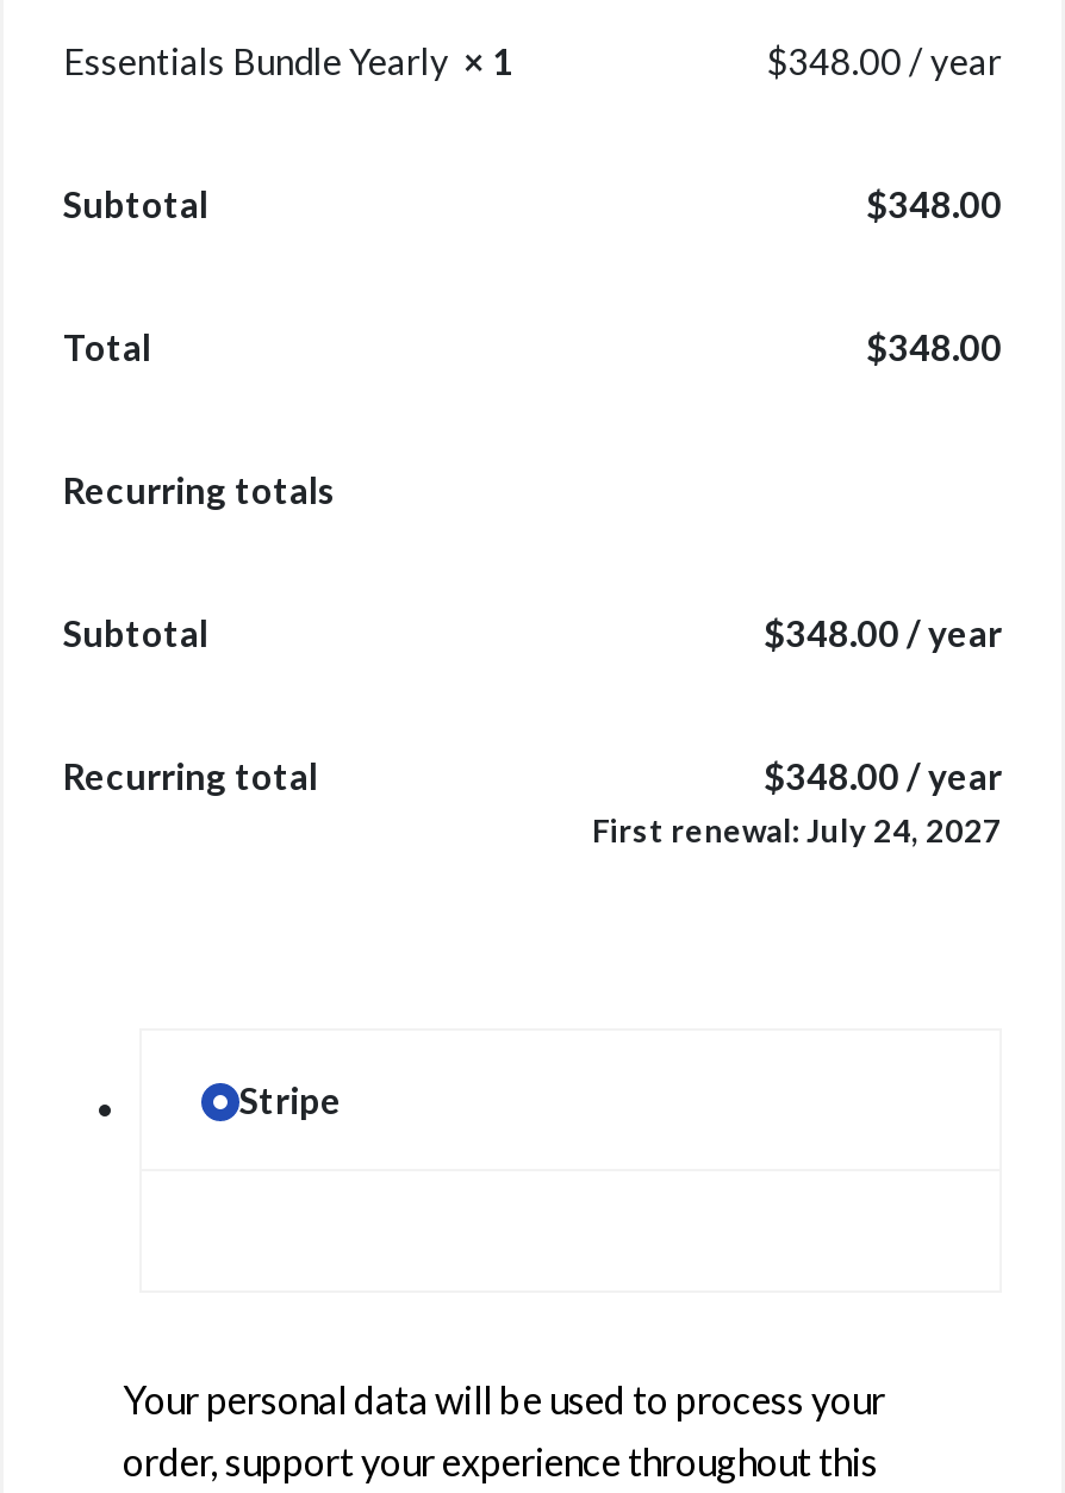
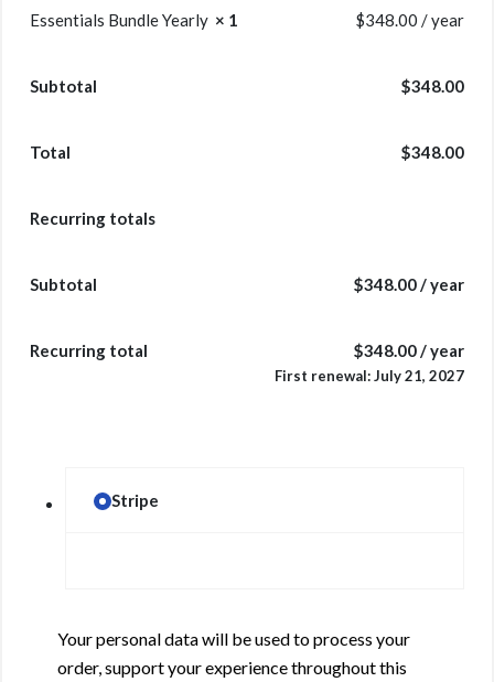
- First renewal: July 24, 2027
+ First renewal: July 21, 2027
